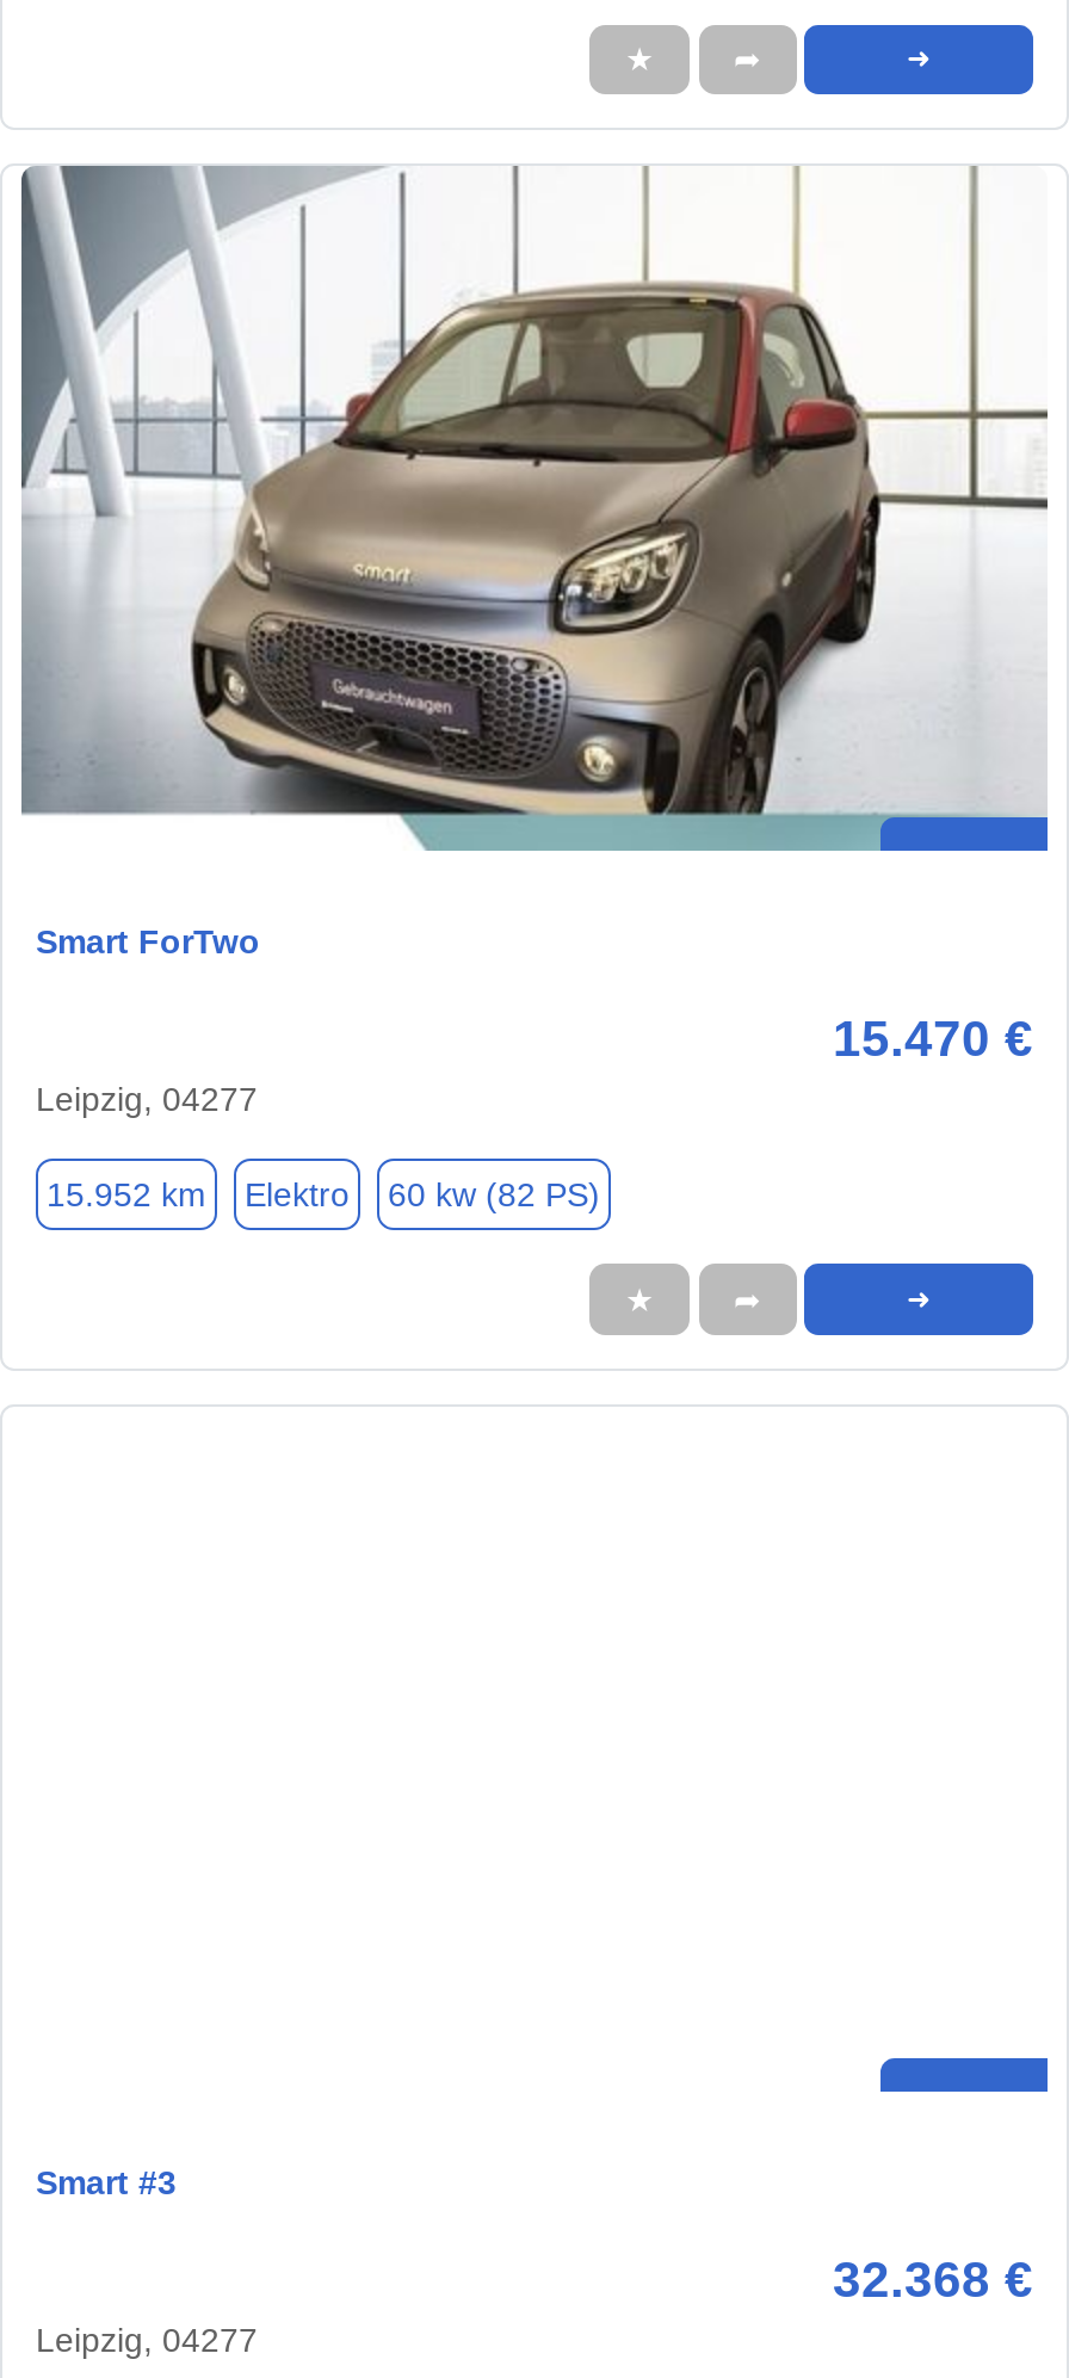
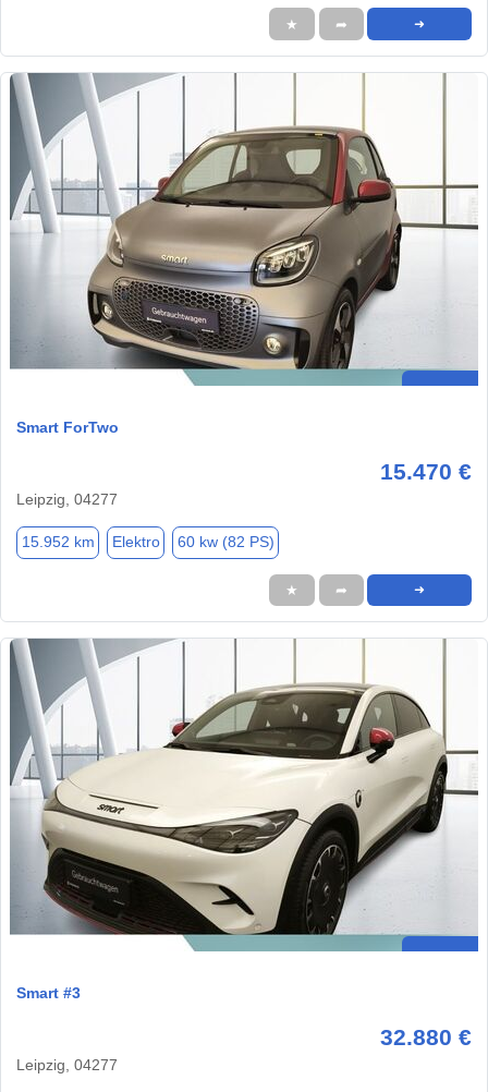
+ [image]

- 32.368 €
+ 32.880 €
